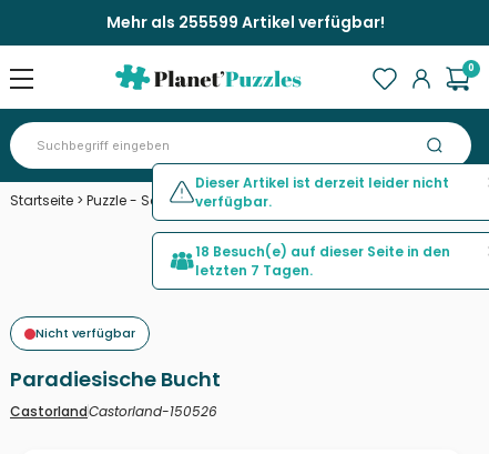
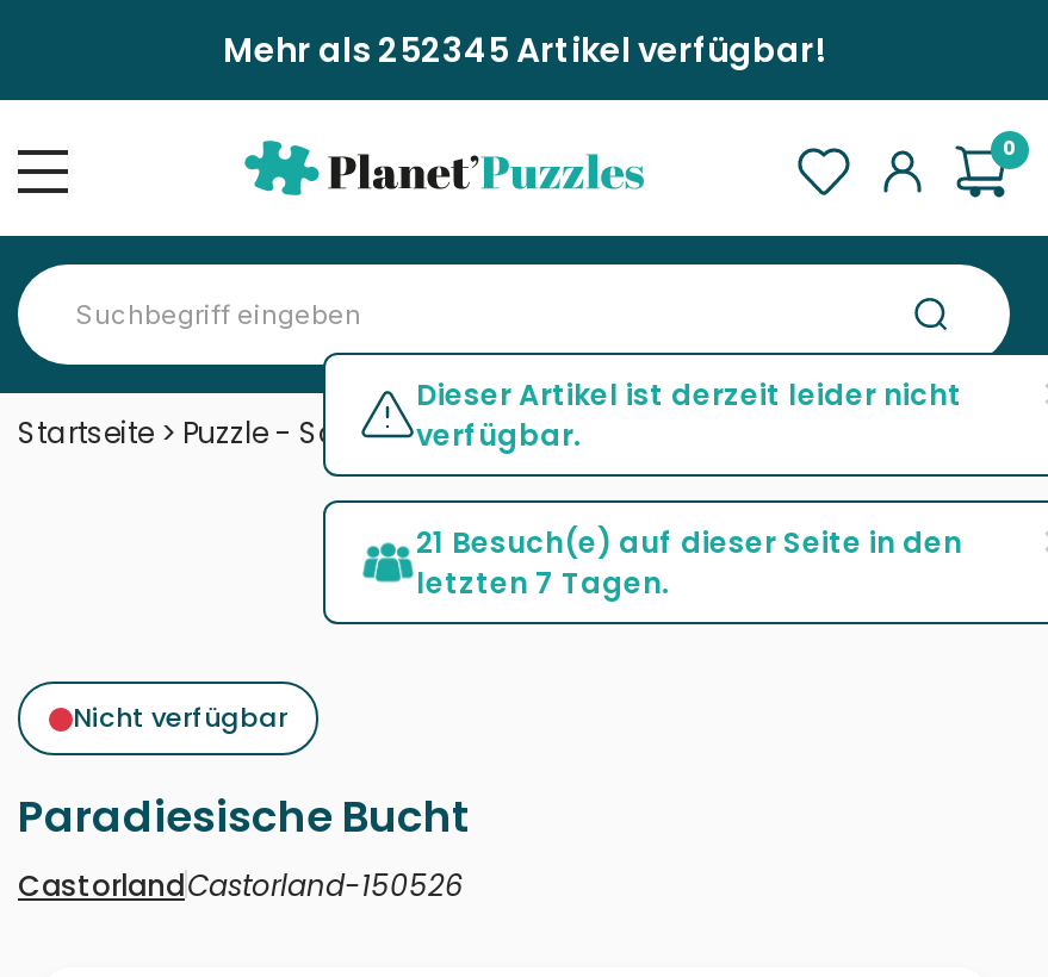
- Mehr als 255599 Artikel verfügbar!
+ Mehr als 252345 Artikel verfügbar!

- 18 Besuch(e) auf dieser Seite in den
+ 21 Besuch(e) auf dieser Seite in den
